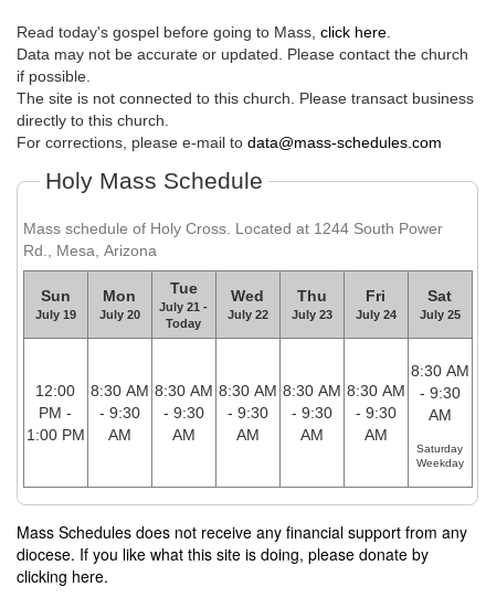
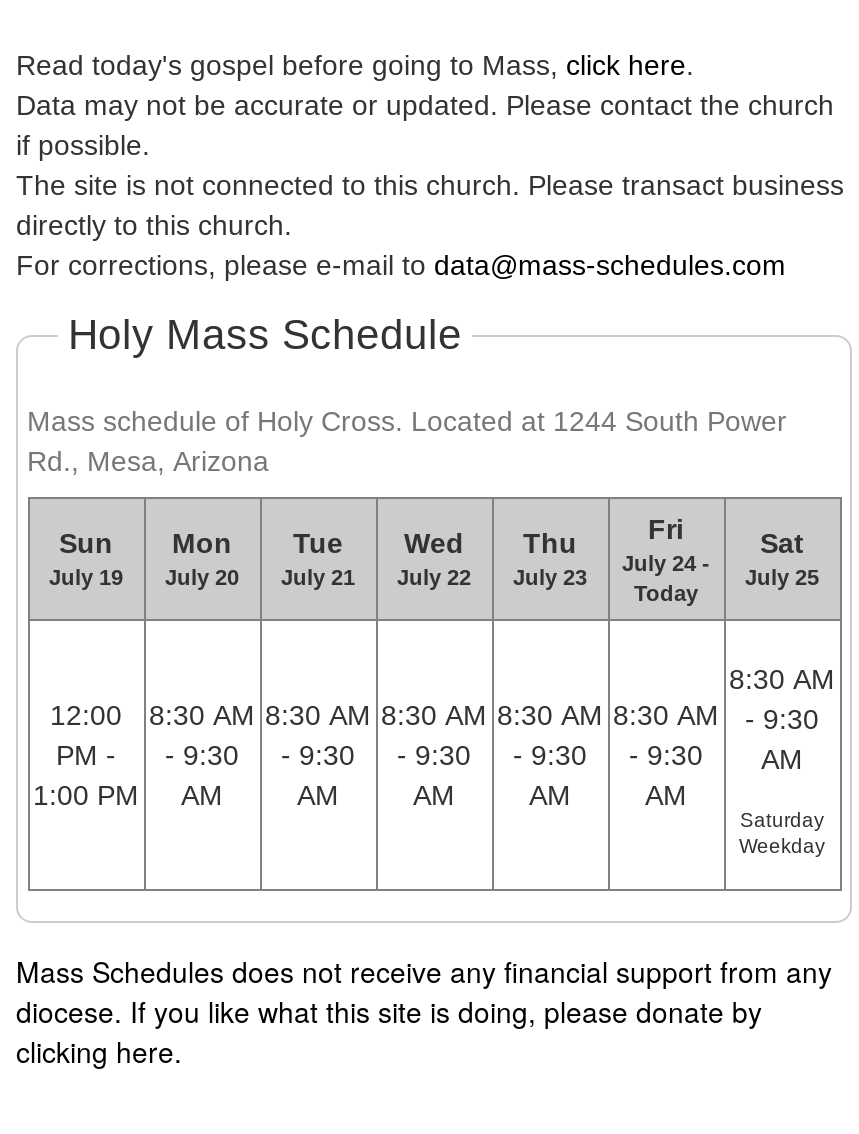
- July 21 -
- Today
+ July 21

- July 24
+ July 24 -
+ Today
